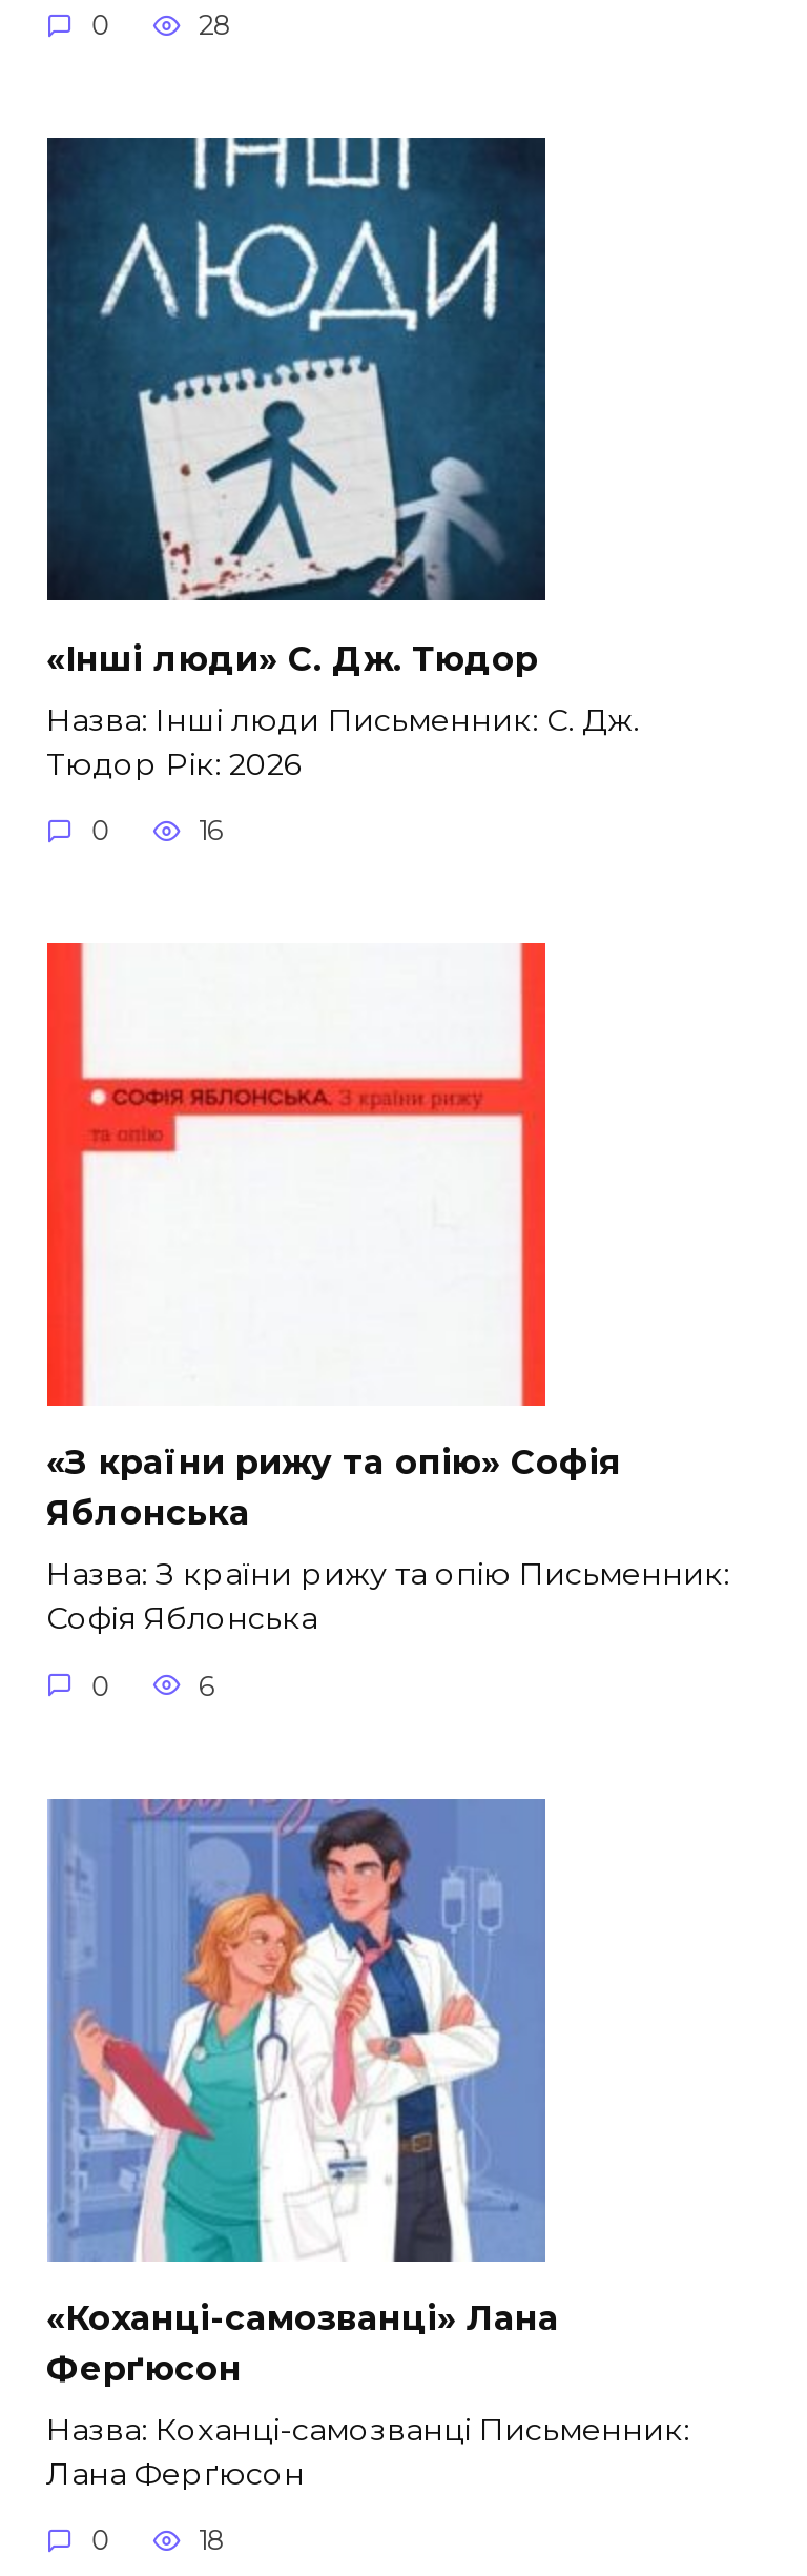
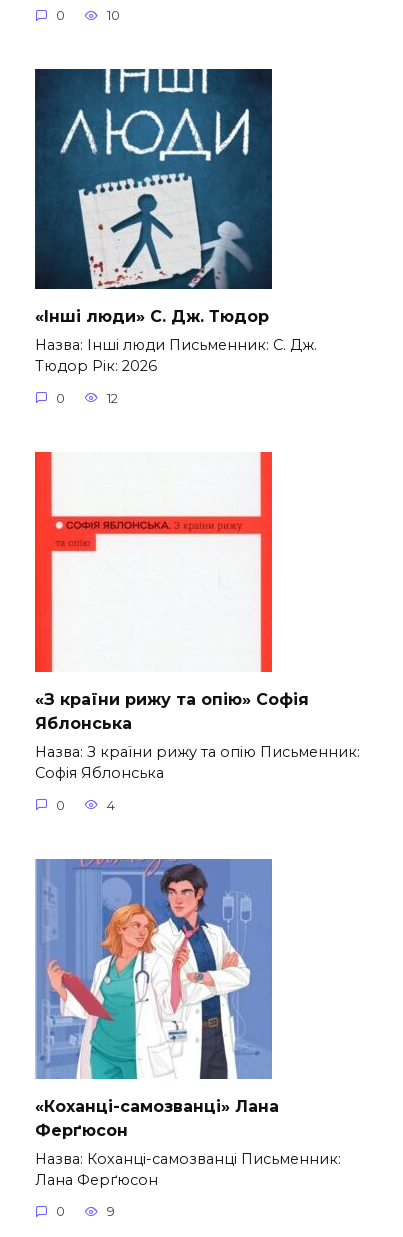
- 28
+ 10

- 16
+ 12

- 6
+ 4

- 18
+ 9
